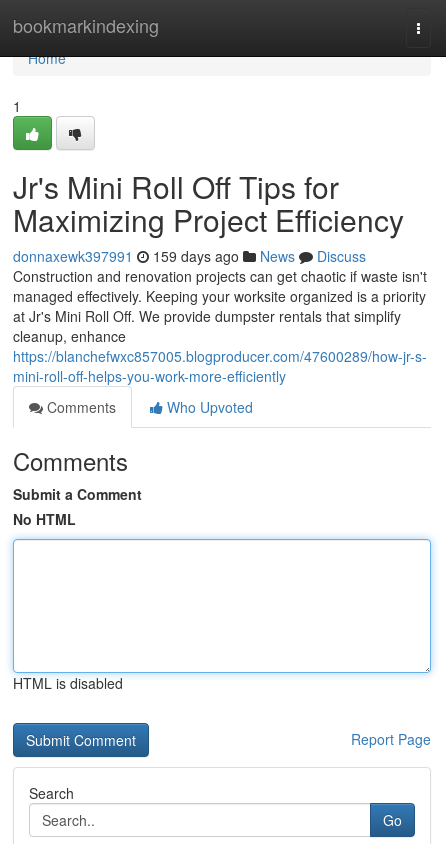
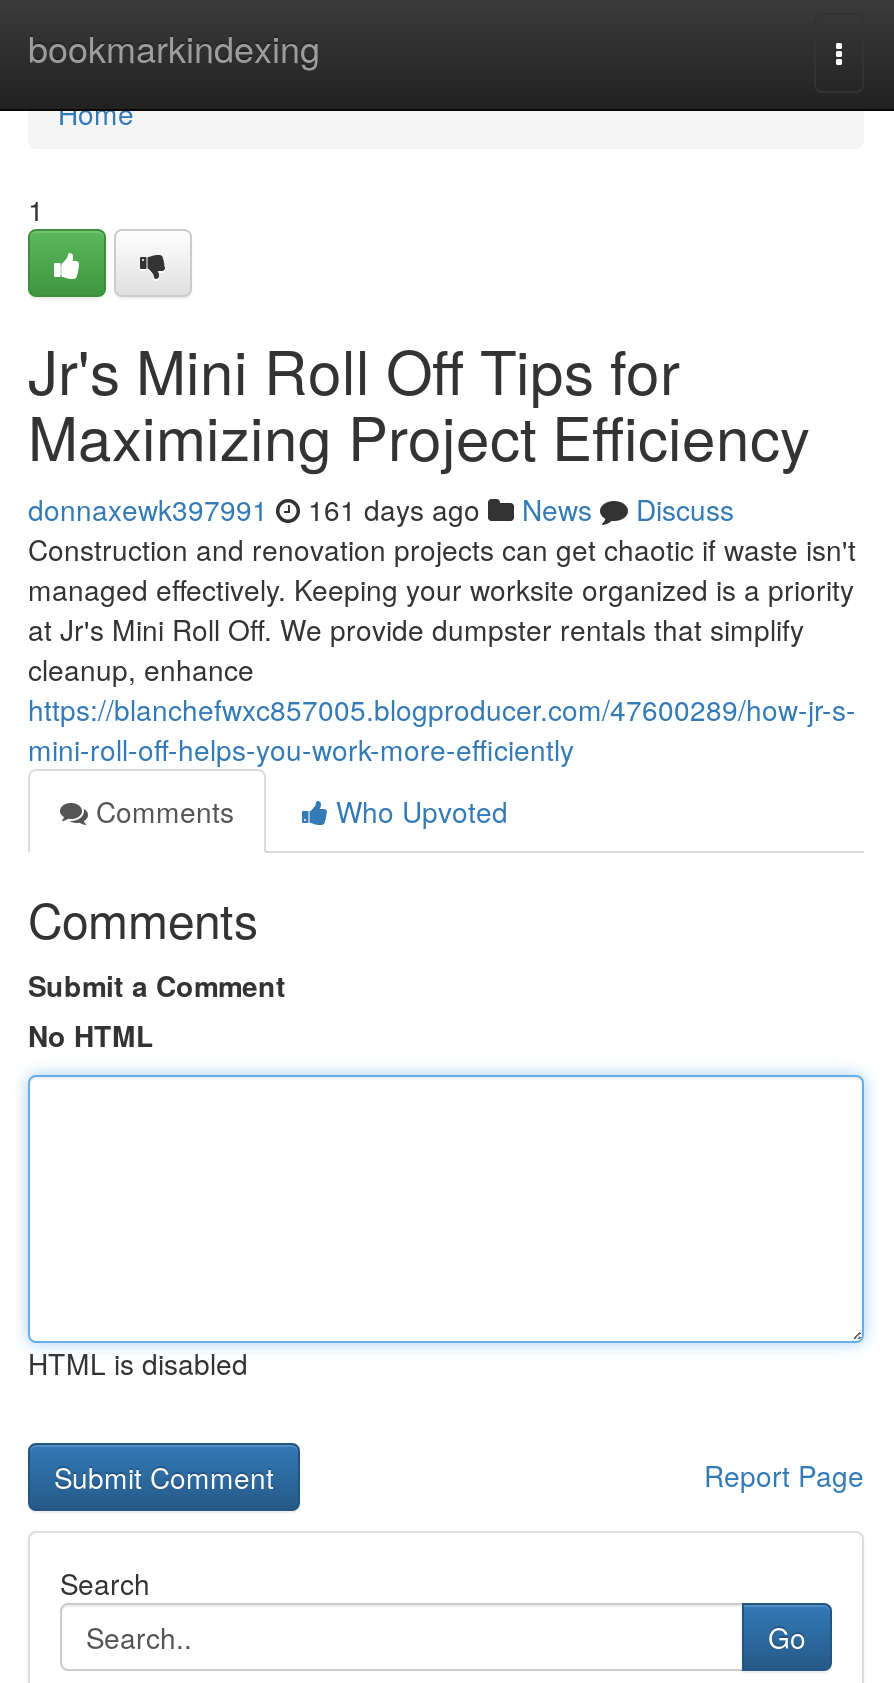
- donnaxewk397991 159 days ago News Discuss
+ donnaxewk397991 161 days ago News Discuss
